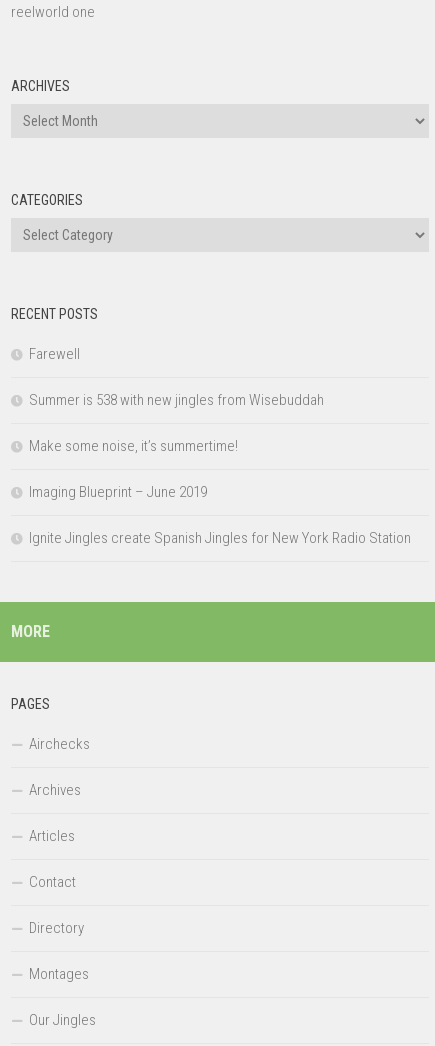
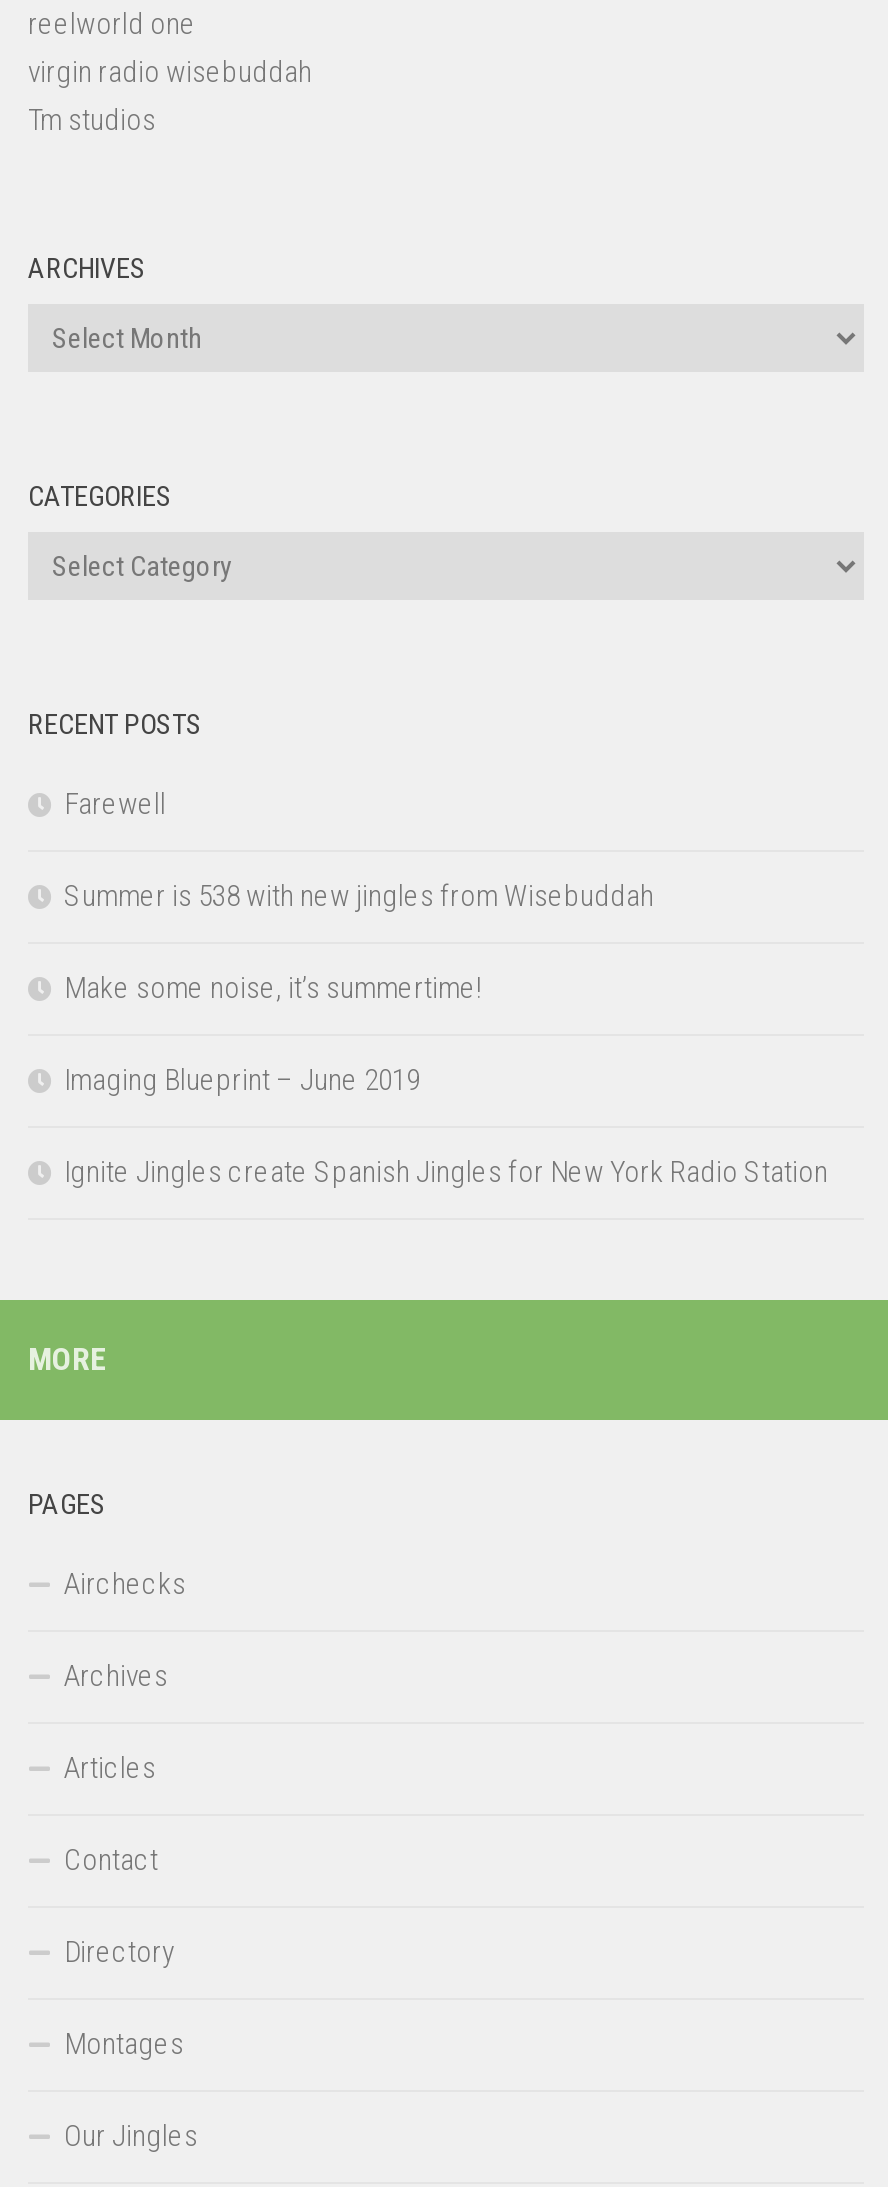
+ virgin radio wisebuddah
+ Tm studios
